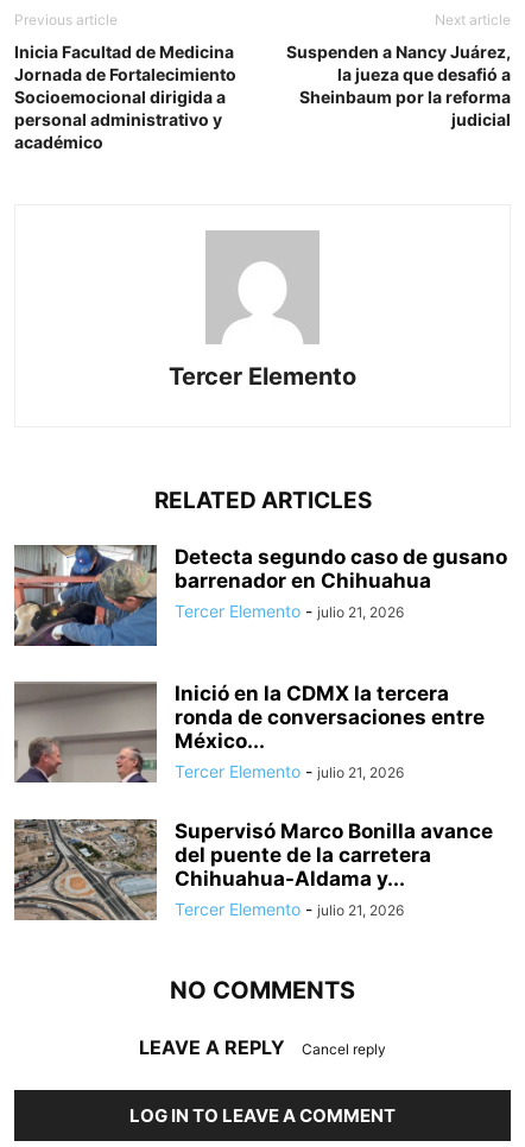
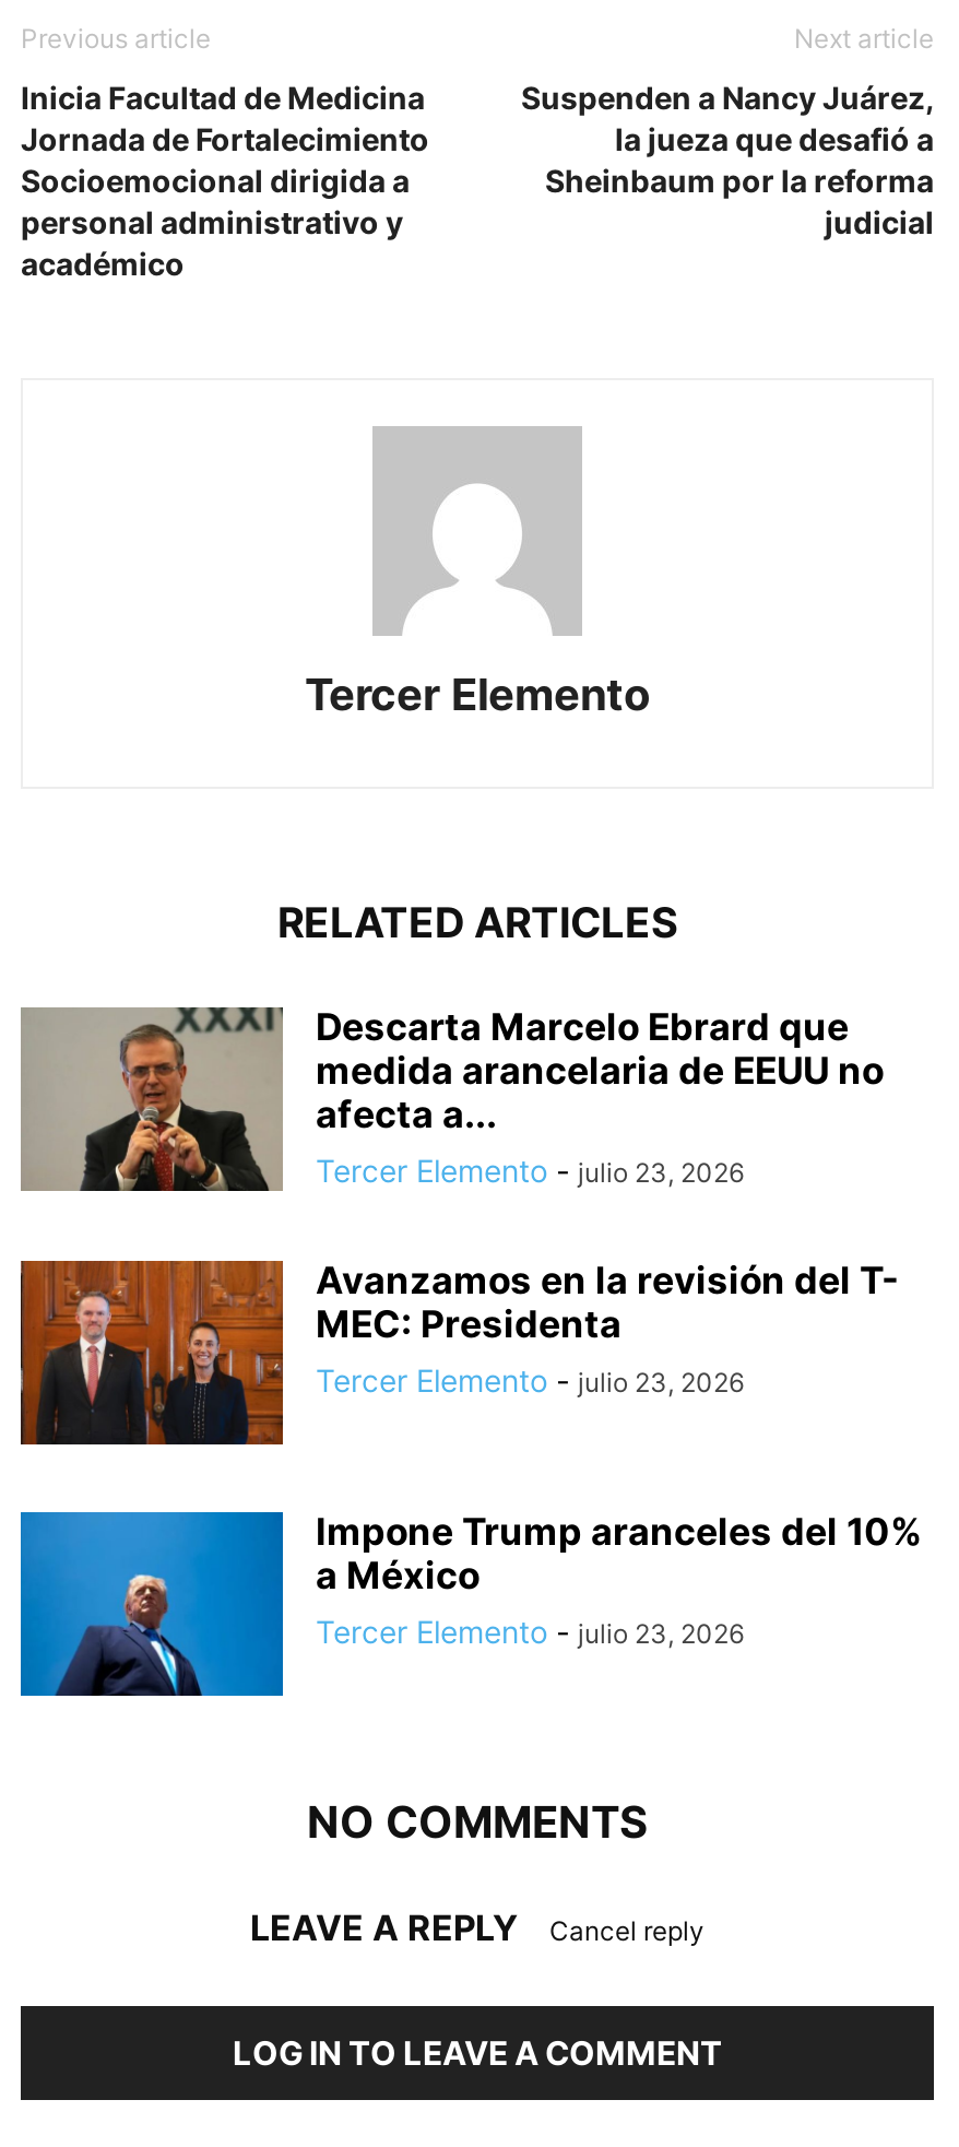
- [image]
- Detecta segundo caso de gusano
- barrenador en Chihuahua
- Tercer Elemento - julio 21, 2026
+ [image]
+ Descarta Marcelo Ebrard que
+ medida arancelaria de EEUU no
+ afecta a...
+ Tercer Elemento - julio 23, 2026

- [image]
- Inició en la CDMX la tercera
- ronda de conversaciones entre
- México...
- Tercer Elemento - julio 21, 2026
+ [image]
+ Avanzamos en la revisión del T-
+ MEC: Presidenta
+ Tercer Elemento - julio 23, 2026

- [image]
- Supervisó Marco Bonilla avance
- del puente de la carretera
- Chihuahua-Aldama y...
- Tercer Elemento - julio 21, 2026
+ [image]
+ Impone Trump aranceles del 10%
+ a México
+ Tercer Elemento - julio 23, 2026
